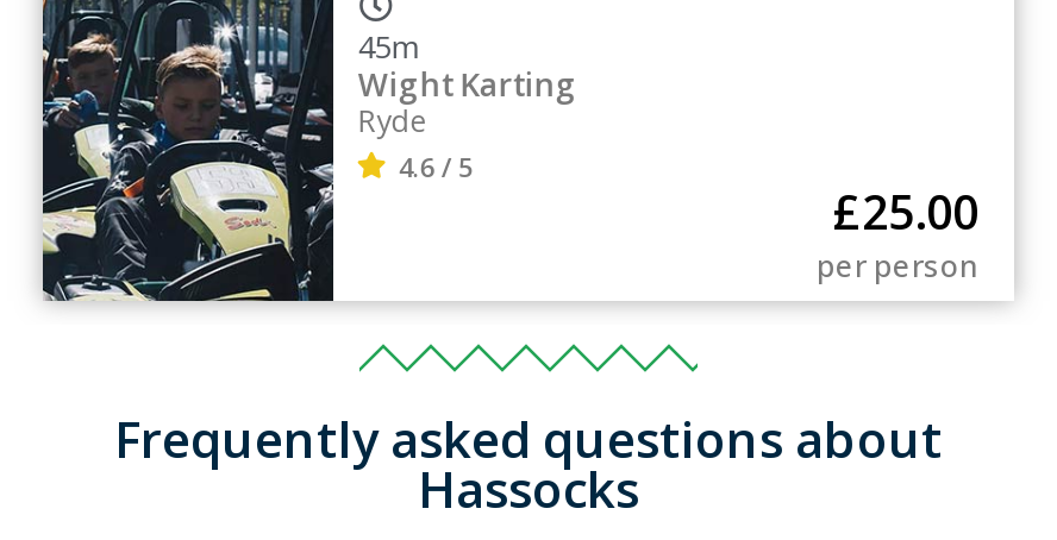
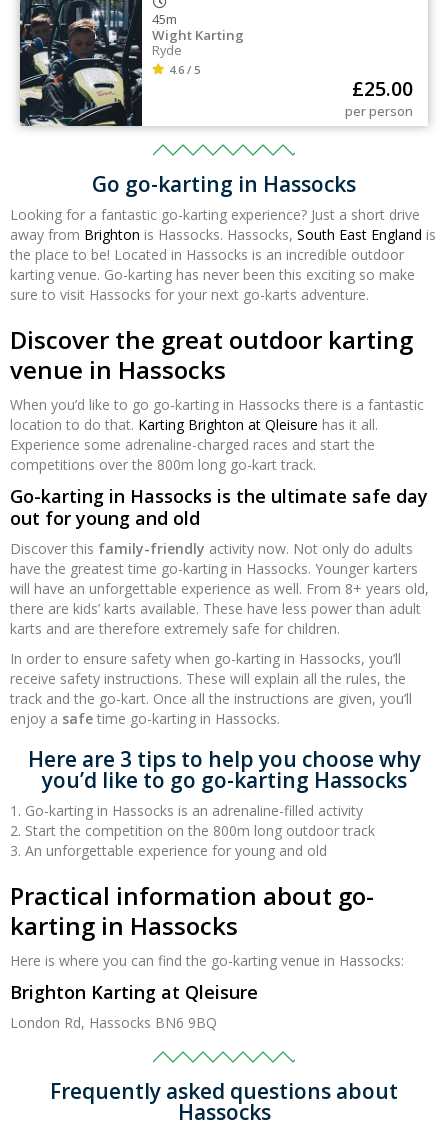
+ Go go-karting in Hassocks
+ Looking for a fantastic go-karting experience? Just a short drive
+ away from Brighton is Hassocks. Hassocks, South East England is
+ the place to be! Located in Hassocks is an incredible outdoor
+ karting venue. Go-karting has never been this exciting so make
+ sure to visit Hassocks for your next go-karts adventure.
+ Discover the great outdoor karting
+ venue in Hassocks
+ When you’d like to go go-karting in Hassocks there is a fantastic
+ location to do that. Karting Brighton at Qleisure has it all.
+ Experience some adrenaline-charged races and start the
+ competitions over the 800m long go-kart track.
+ Go-karting in Hassocks is the ultimate safe day
+ out for young and old
+ Discover this family-friendly activity now. Not only do adults
+ have the greatest time go-karting in Hassocks. Younger karters
+ will have an unforgettable experience as well. From 8+ years old,
+ there are kids’ karts available. These have less power than adult
+ karts and are therefore extremely safe for children.
+ In order to ensure safety when go-karting in Hassocks, you’ll
+ receive safety instructions. These will explain all the rules, the
+ track and the go-kart. Once all the instructions are given, you’ll
+ enjoy a safe time go-karting in Hassocks.
+ Here are 3 tips to help you choose why
+ you’d like to go go-karting Hassocks
+ Go-karting in Hassocks is an adrenaline-filled activity
+ Start the competition on the 800m long outdoor track
+ An unforgettable experience for young and old
+ Practical information about go-
+ karting in Hassocks
+ Here is where you can find the go-karting venue in Hassocks:
+ Brighton Karting at Qleisure
+ London Rd, Hassocks BN6 9BQ
